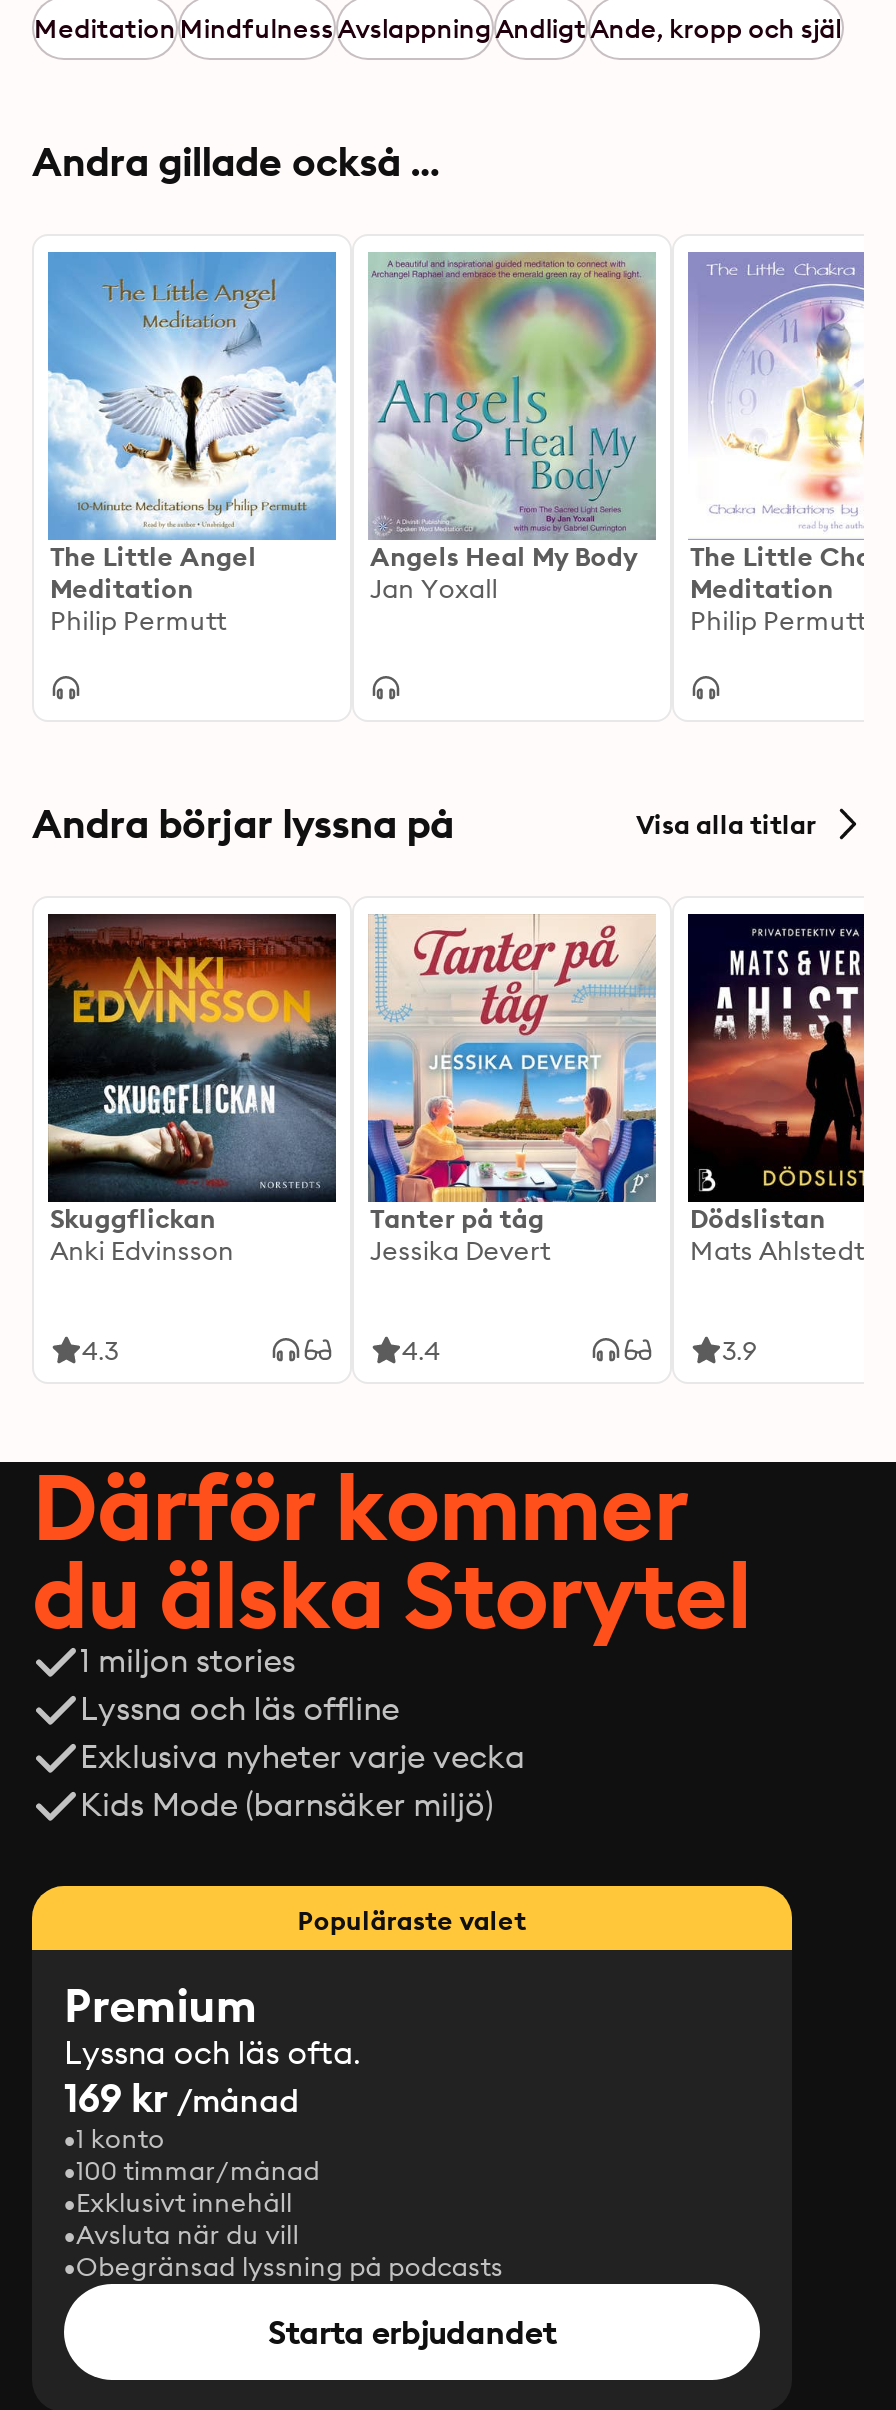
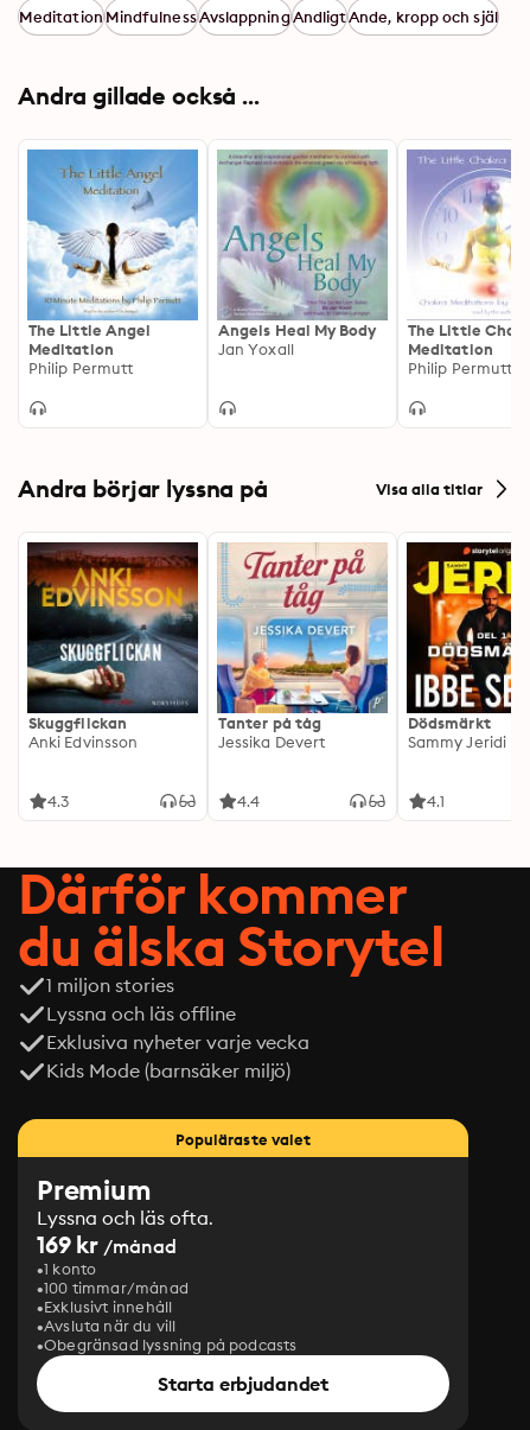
- [image]
- Dödslistan
+ [image]
+ Dödsmärkt
+ Sammy Jeridi

- 3.9
+ 4.1
